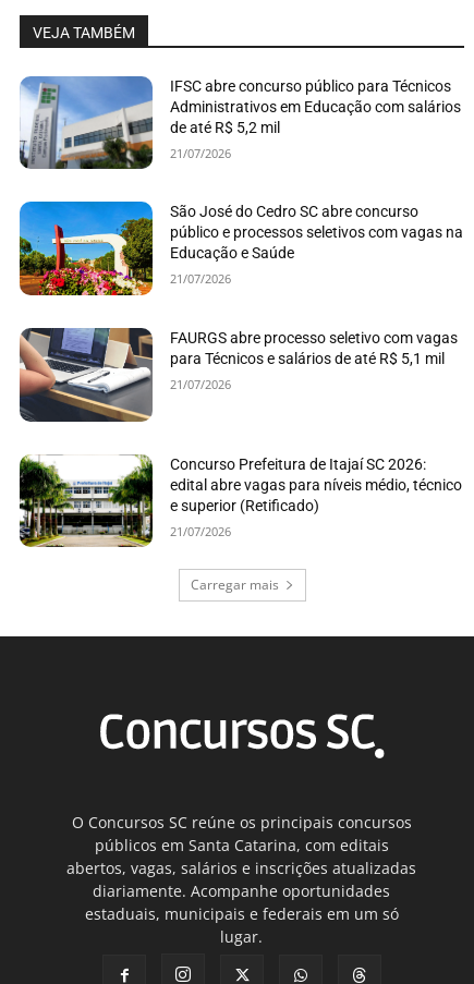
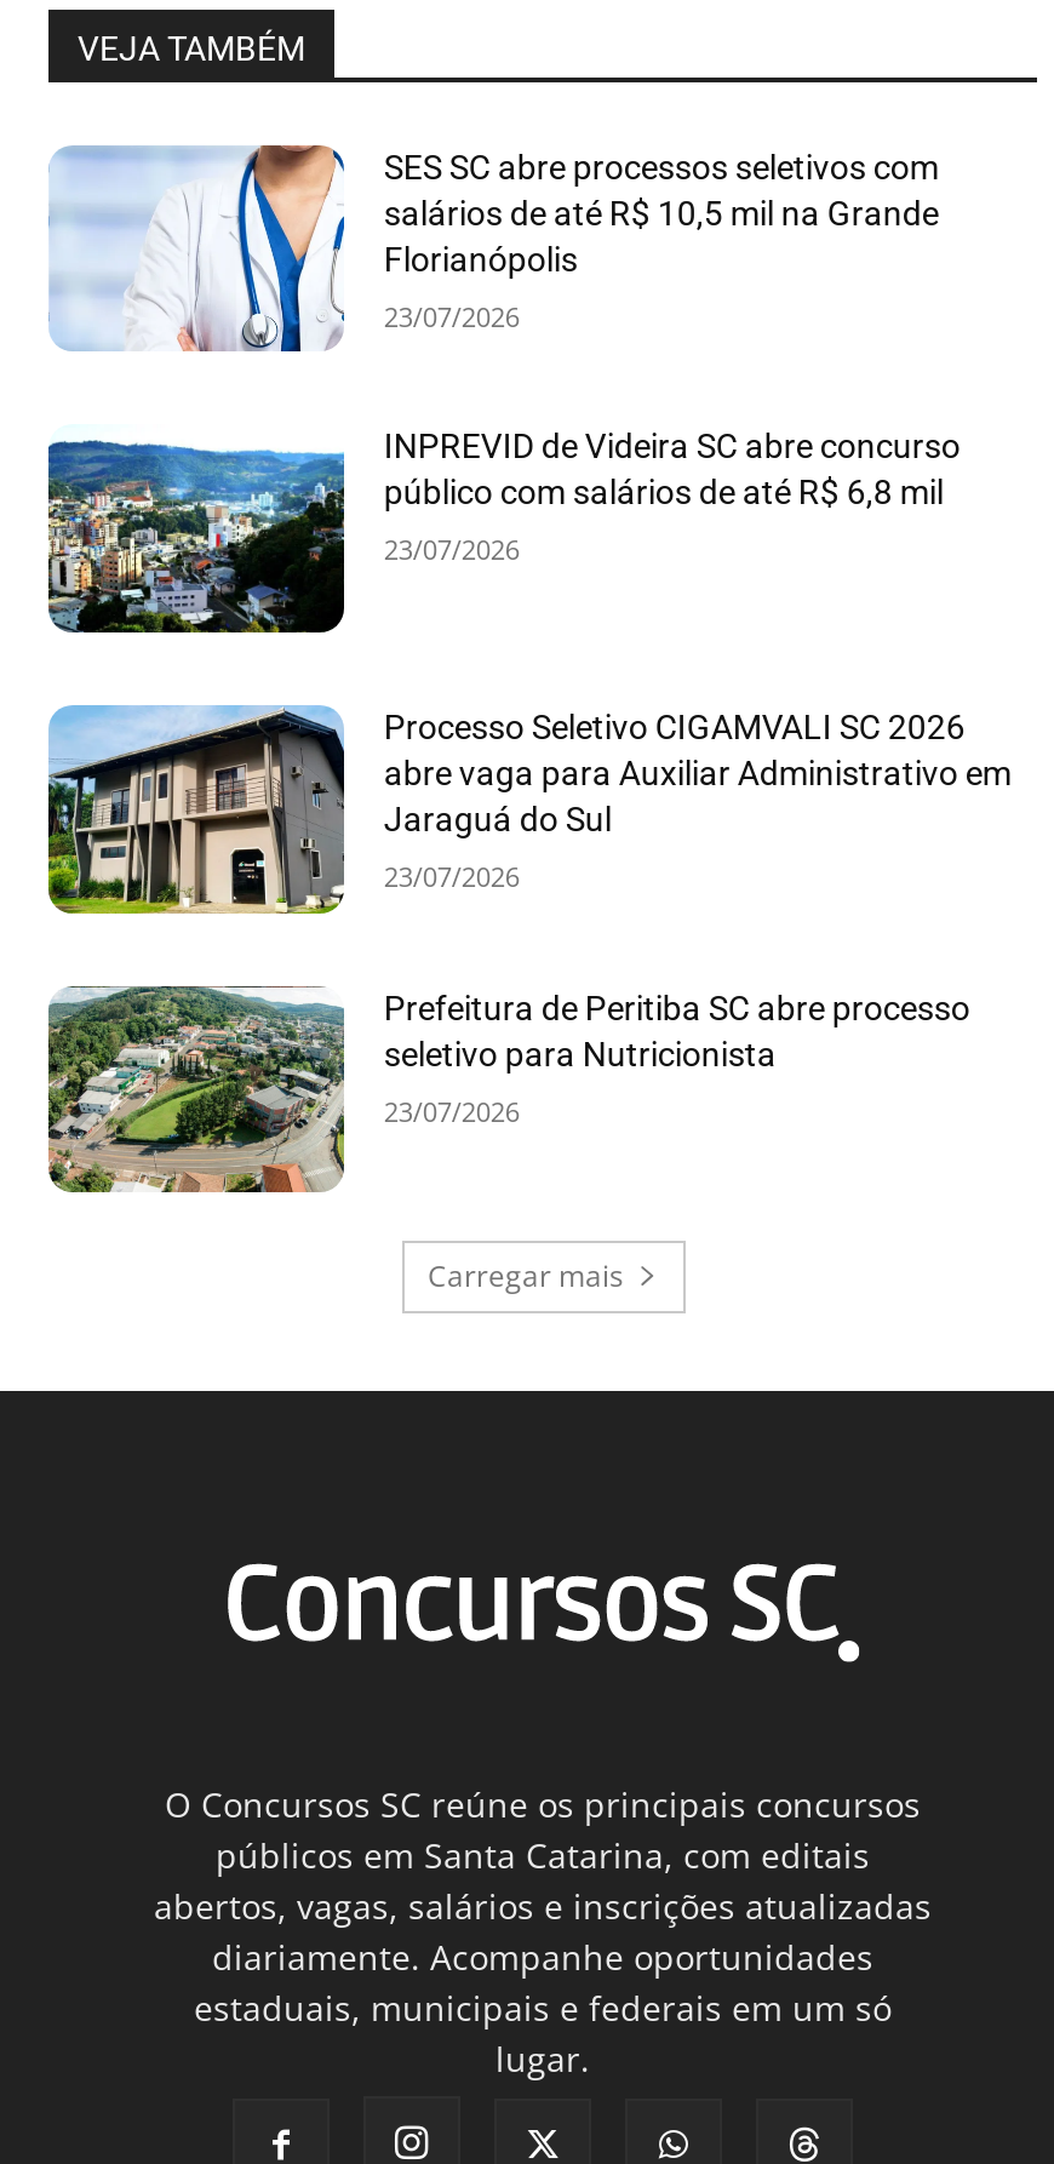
- [image]
- IFSC abre concurso público para Técnicos
- Administrativos em Educação com salários
- de até R$ 5,2 mil
+ [image]
+ SES SC abre processos seletivos com
+ salários de até R$ 10,5 mil na Grande
+ Florianópolis

- 21/07/2026
+ 23/07/2026

- [image]
- São José do Cedro SC abre concurso
- público e processos seletivos com vagas na
- Educação e Saúde
+ [image]
+ INPREVID de Videira SC abre concurso
+ público com salários de até R$ 6,8 mil

- 21/07/2026
+ 23/07/2026

- [image]
- FAURGS abre processo seletivo com vagas
- para Técnicos e salários de até R$ 5,1 mil
+ [image]
+ Processo Seletivo CIGAMVALI SC 2026
+ abre vaga para Auxiliar Administrativo em
+ Jaraguá do Sul

- 21/07/2026
+ 23/07/2026

- [image]
- Concurso Prefeitura de Itajaí SC 2026:
- edital abre vagas para níveis médio, técnico
- e superior (Retificado)
+ [image]
+ Prefeitura de Peritiba SC abre processo
+ seletivo para Nutricionista

- 21/07/2026
+ 23/07/2026
